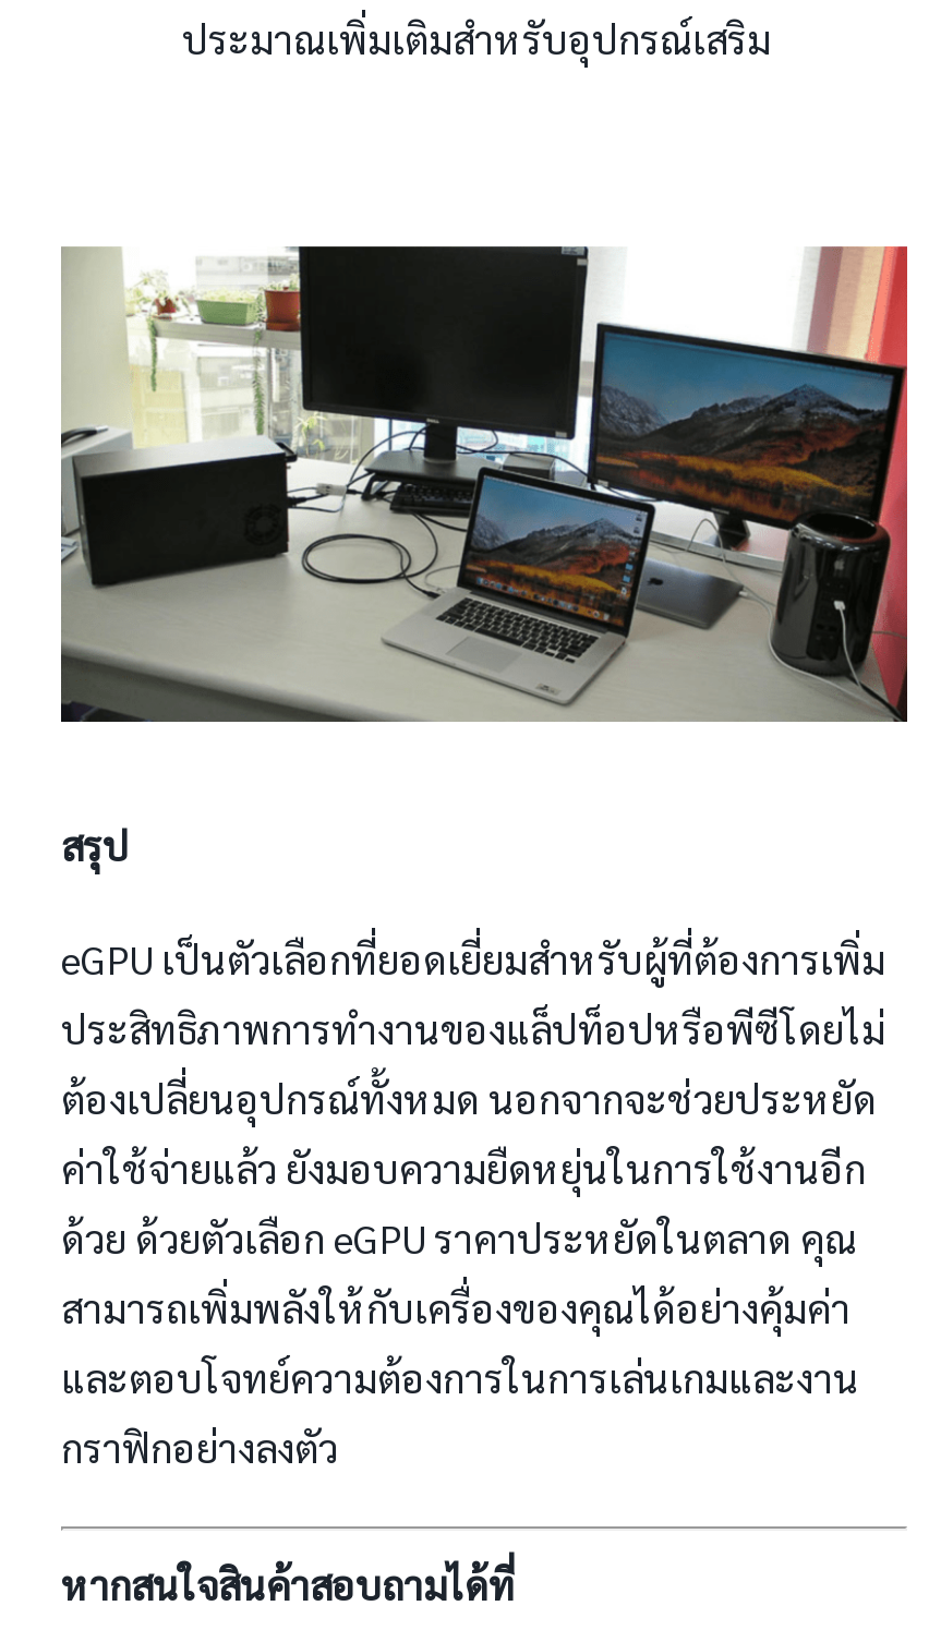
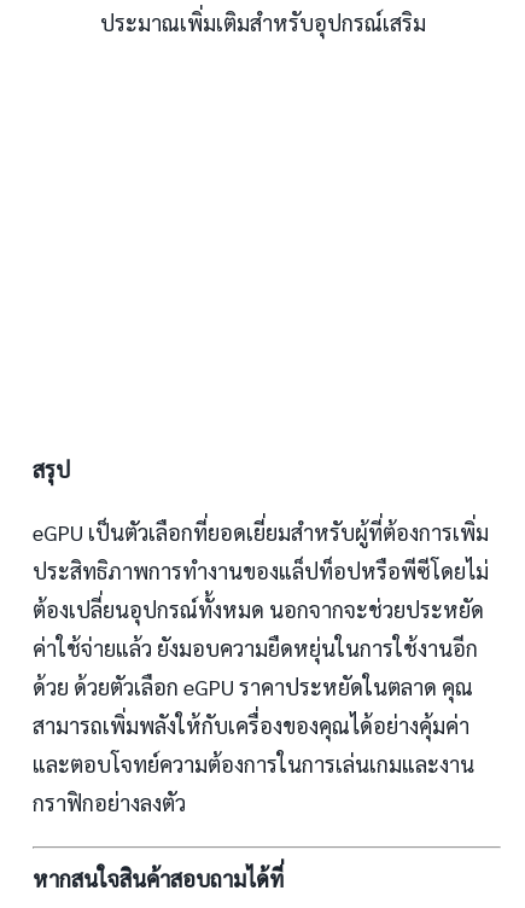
- [image]
